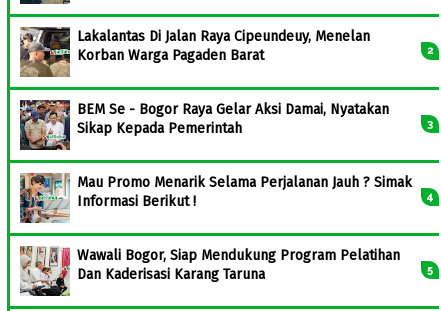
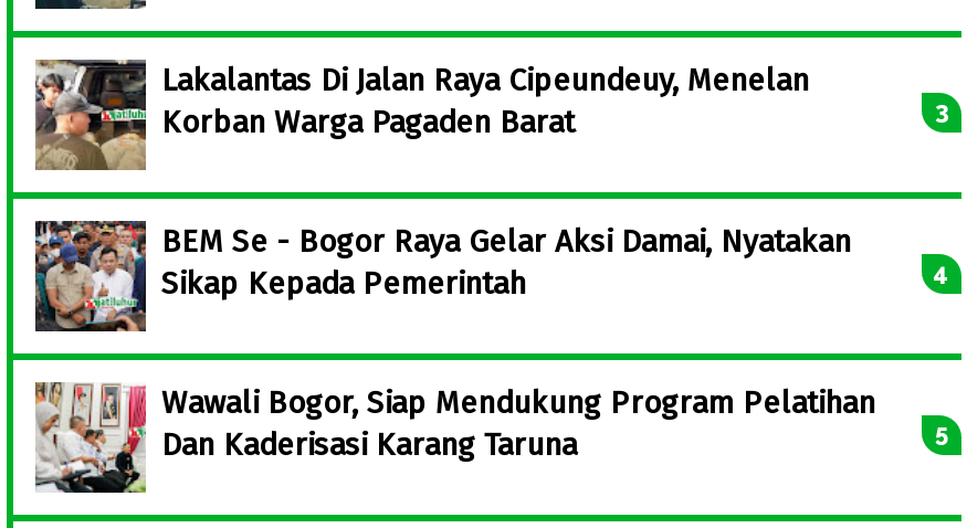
- [image]
- Mau Promo Menarik Selama Perjalanan Jauh ? Simak
- Informasi Berikut !
